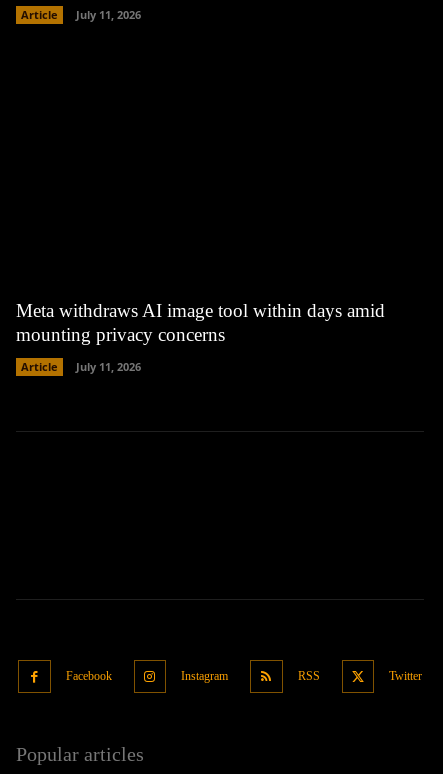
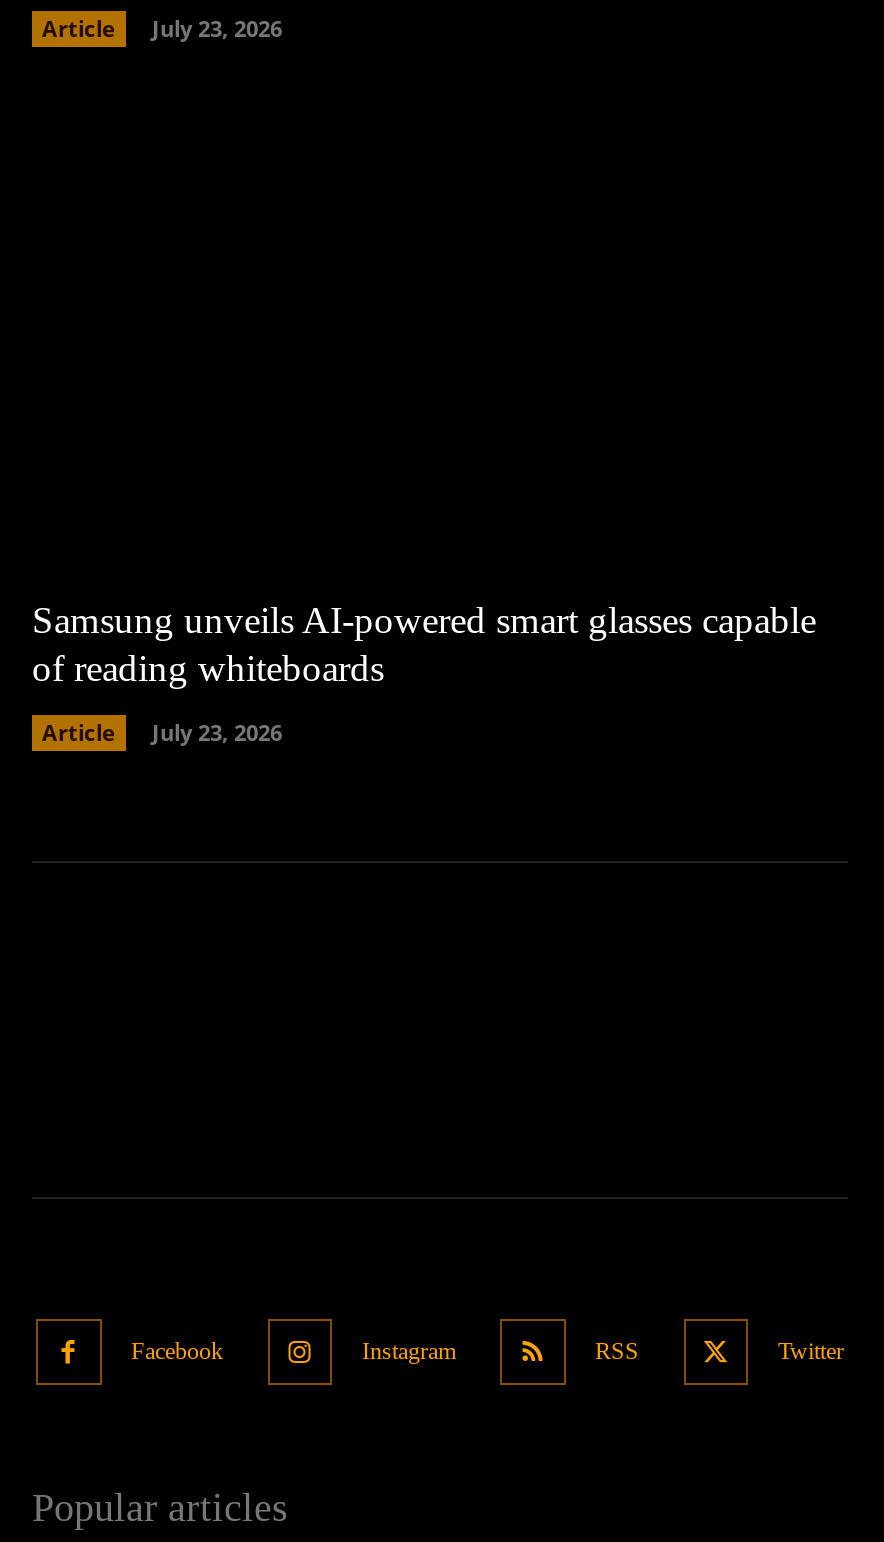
- Article July 11, 2026
+ Article July 23, 2026

- Meta withdraws AI image tool within days amid
- mounting privacy concerns
+ Samsung unveils AI-powered smart glasses capable
+ of reading whiteboards

- Article July 11, 2026
+ Article July 23, 2026
